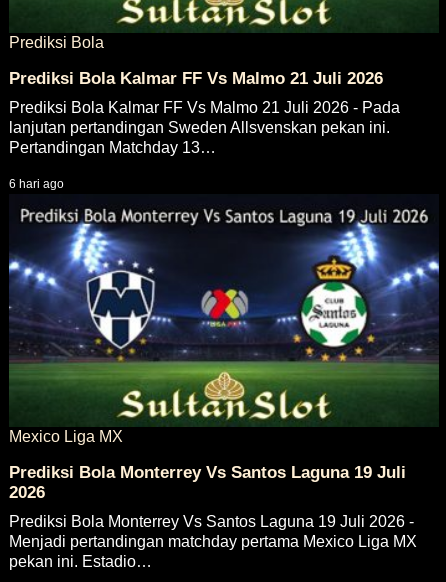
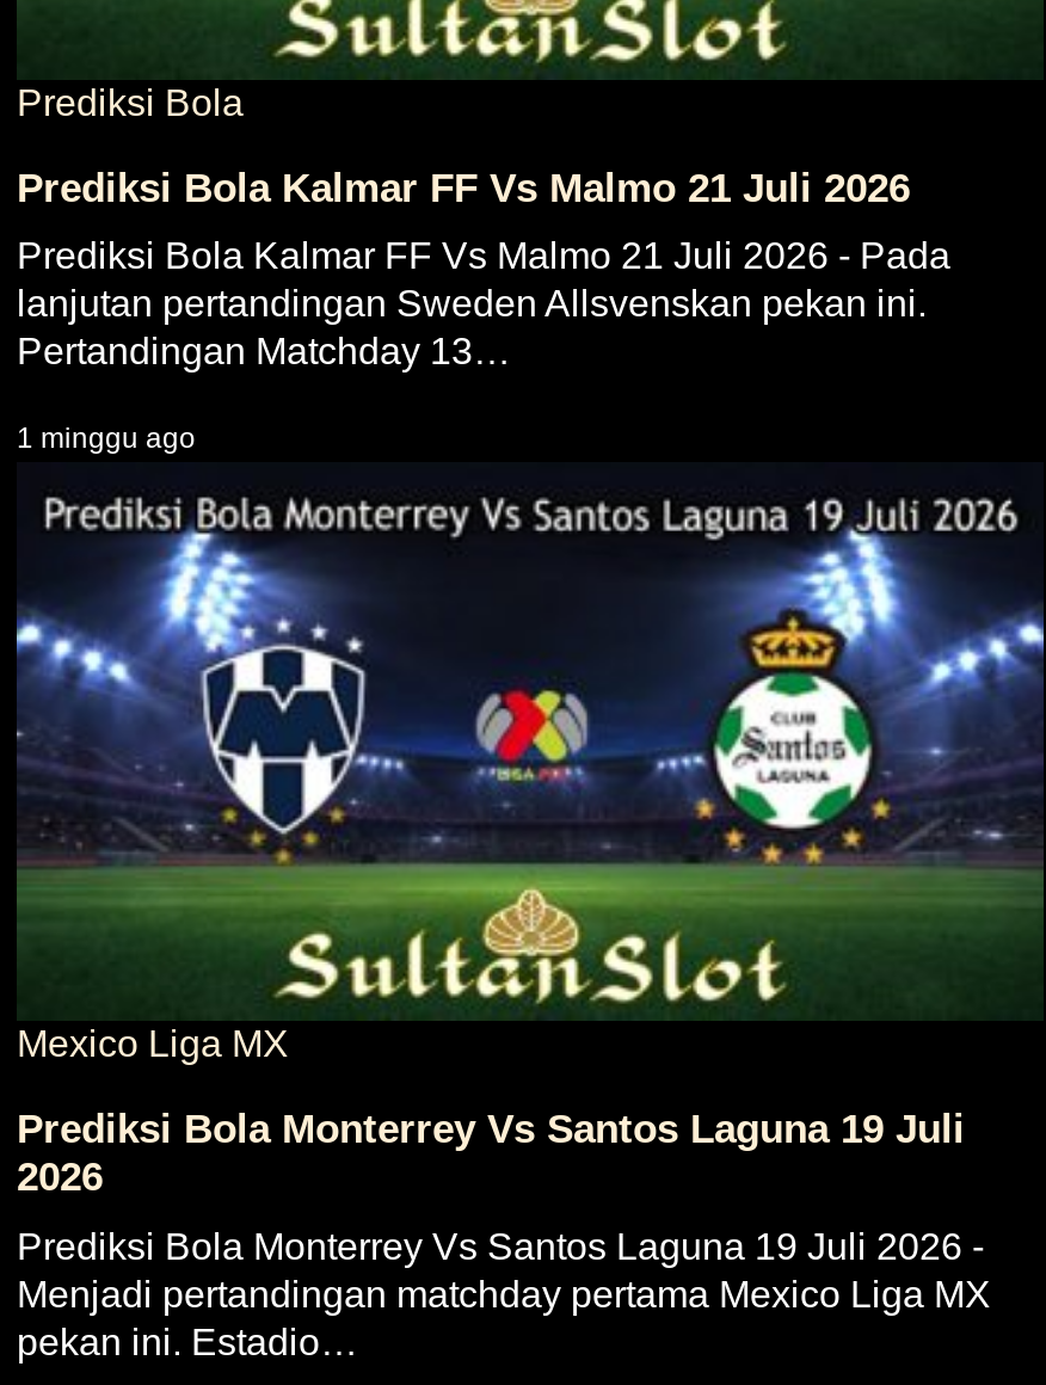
- 6 hari ago
+ 1 minggu ago
